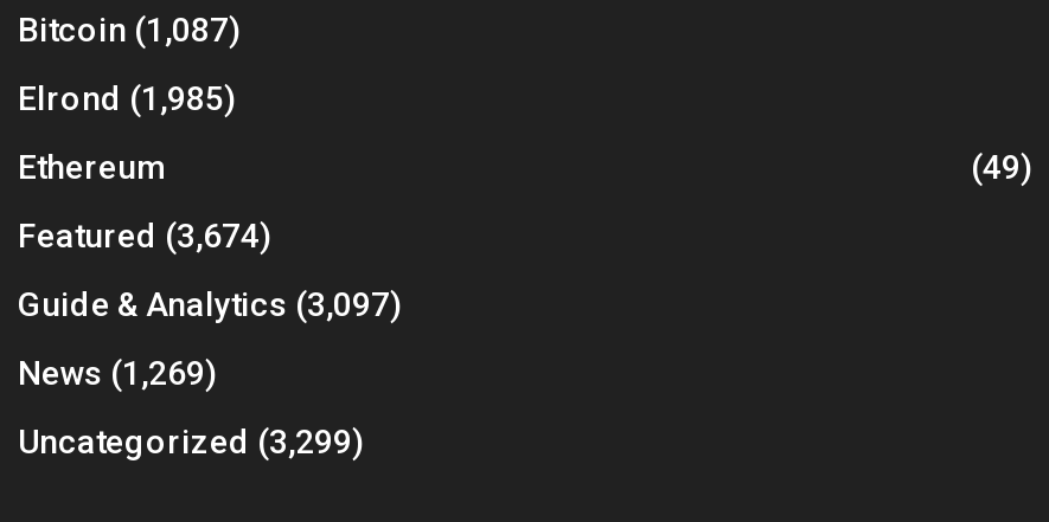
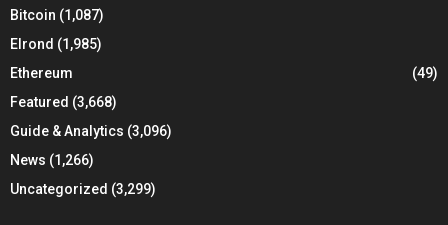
- Featured (3,674)
+ Featured (3,668)

- Guide & Analytics (3,097)
+ Guide & Analytics (3,096)

- News (1,269)
+ News (1,266)
